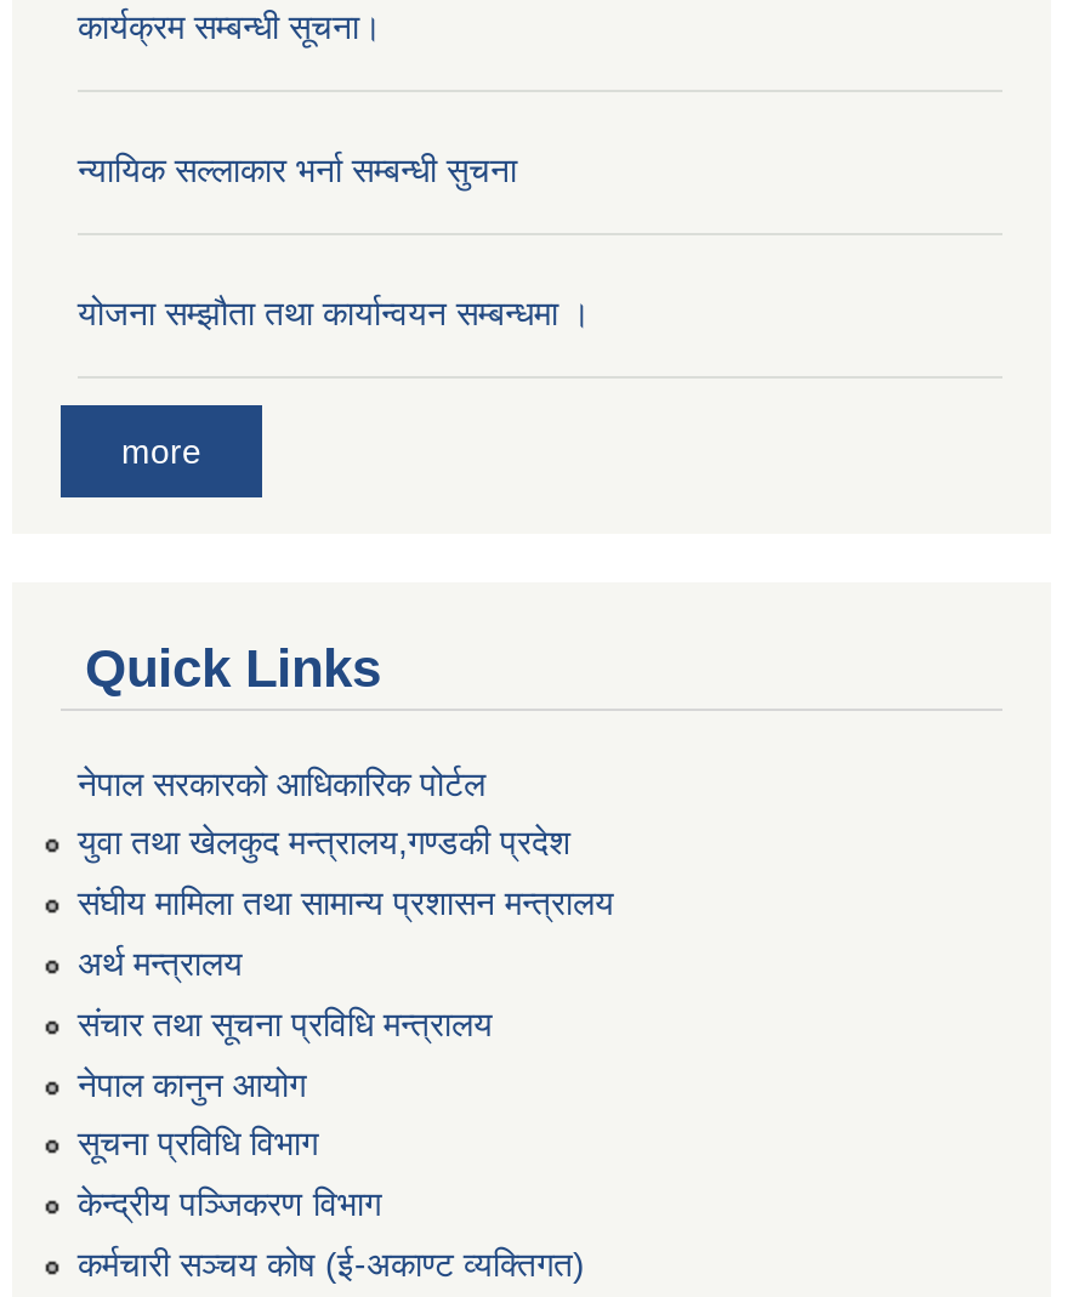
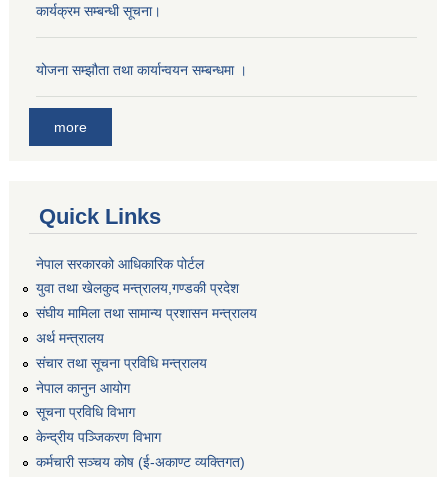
- न्यायिक सल्लाकार भर्ना सम्बन्धी सुचना
